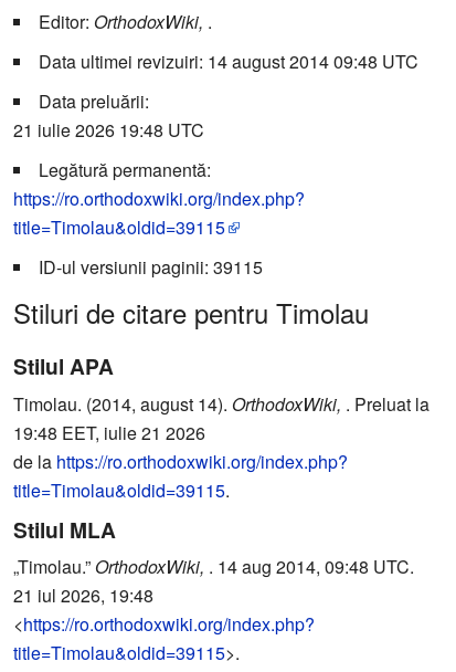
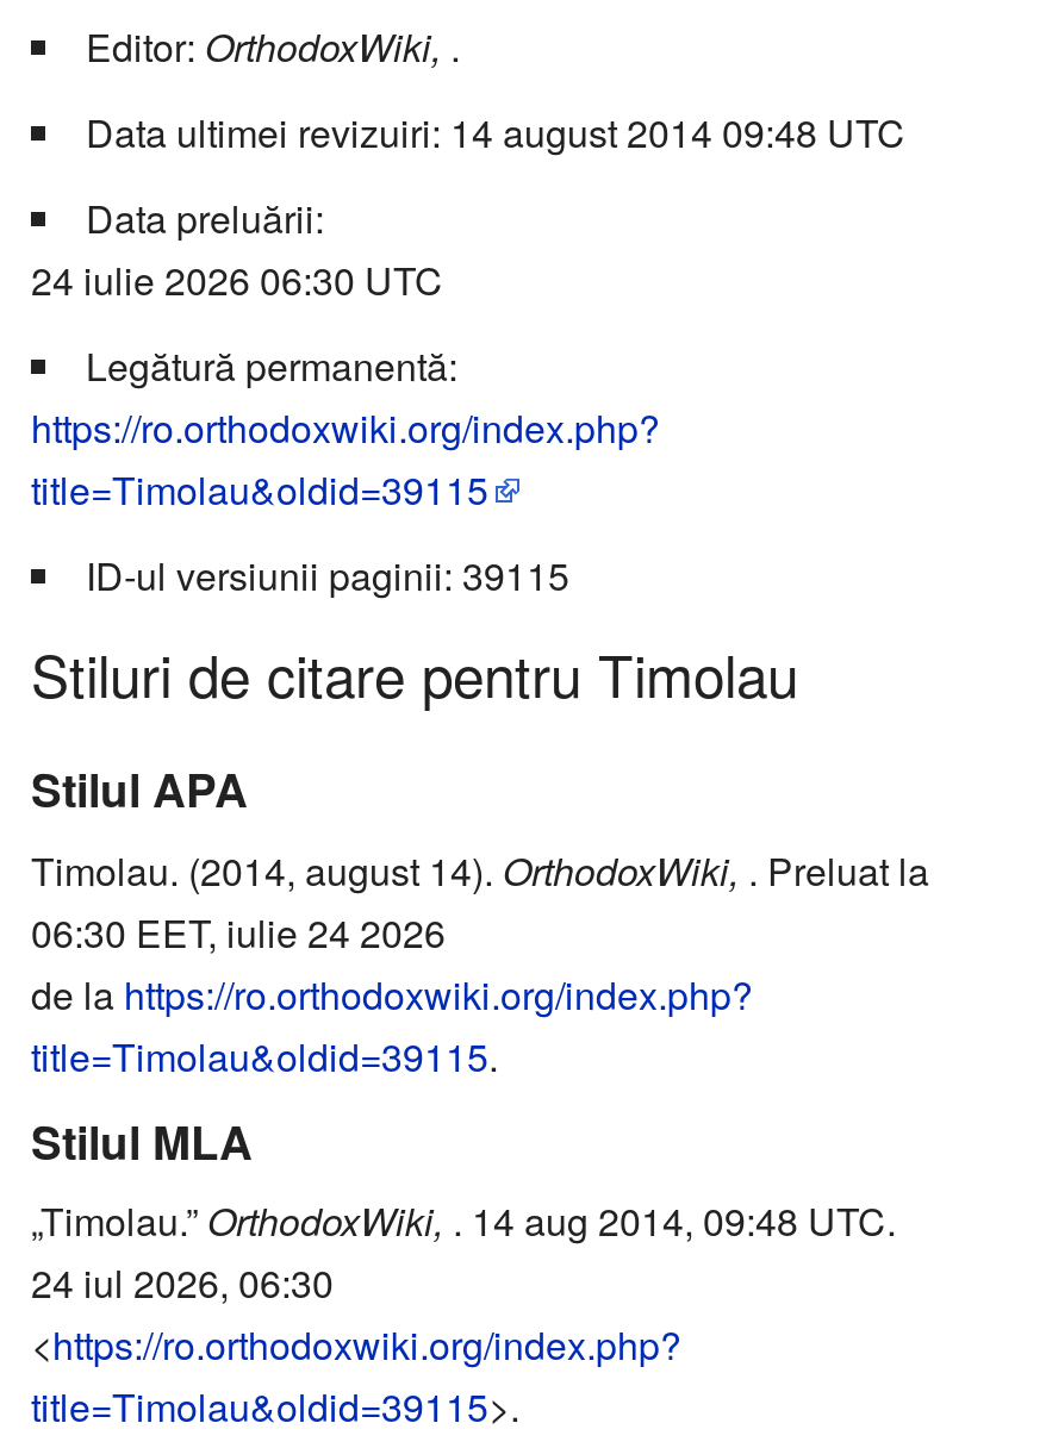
- 21 iulie 2026 19:48 UTC
+ 24 iulie 2026 06:30 UTC

- 19:48 EET, iulie 21 2026
+ 06:30 EET, iulie 24 2026

- 21 iul 2026, 19:48
+ 24 iul 2026, 06:30
